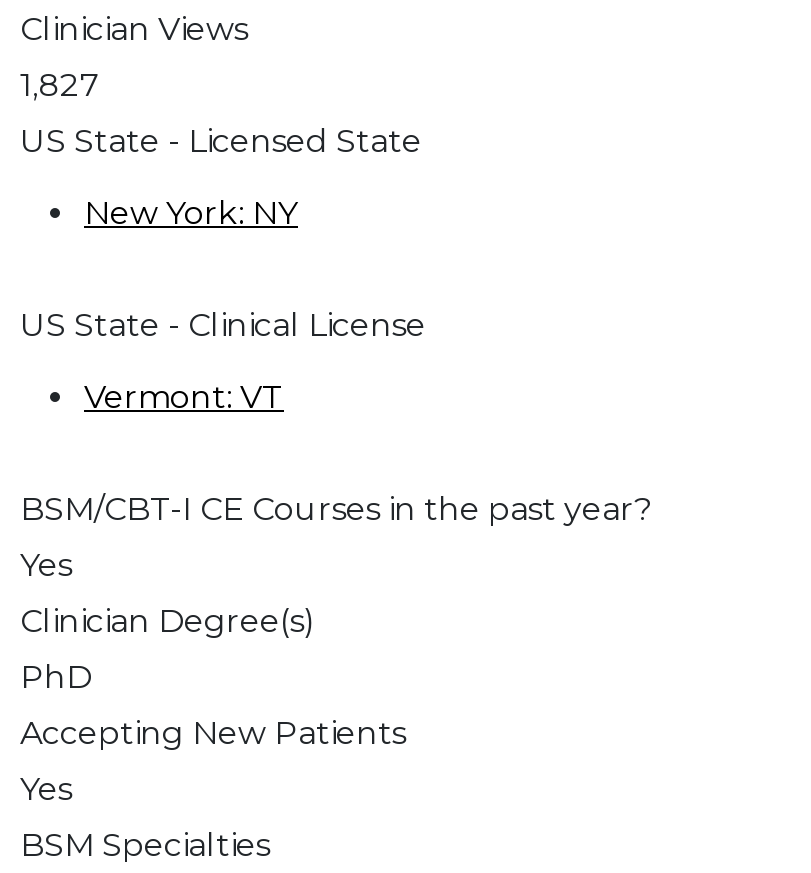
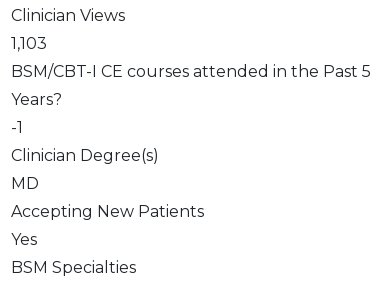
- 1,827
- US State - Licensed State
- New York: NY
- US State - Clinical License
- Vermont: VT
- BSM/CBT-I CE Courses in the past year?
- Yes
+ 1,103
+ BSM/CBT-I CE courses attended in the Past 5
+ Years?
+ -1

- PhD
+ MD
